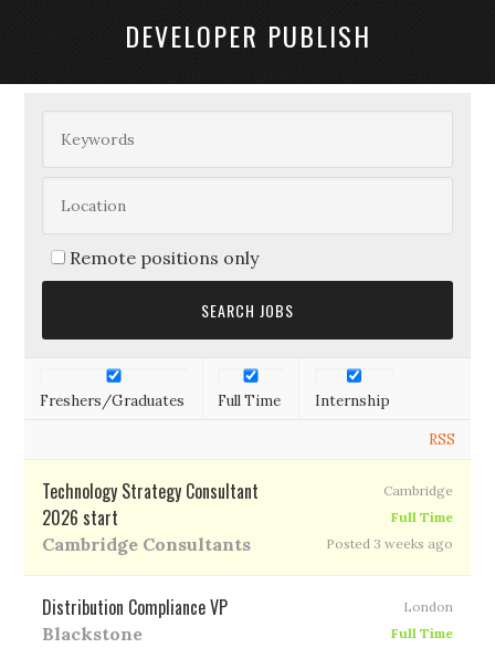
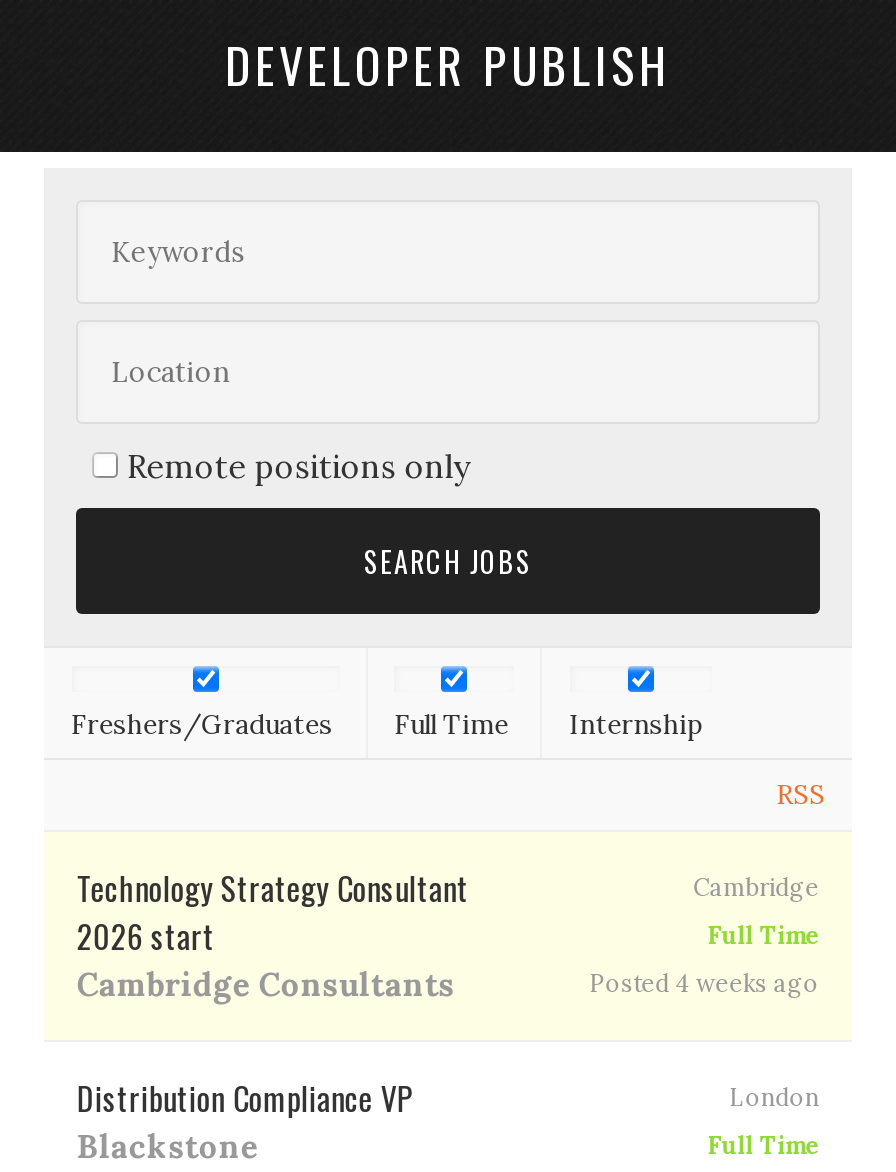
- Posted 3 weeks ago
+ Posted 4 weeks ago
